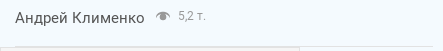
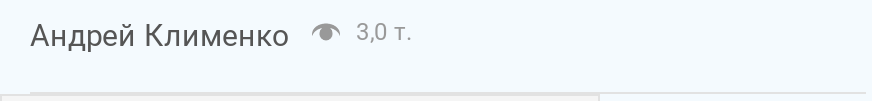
- 5,2 т.
+ 3,0 т.
